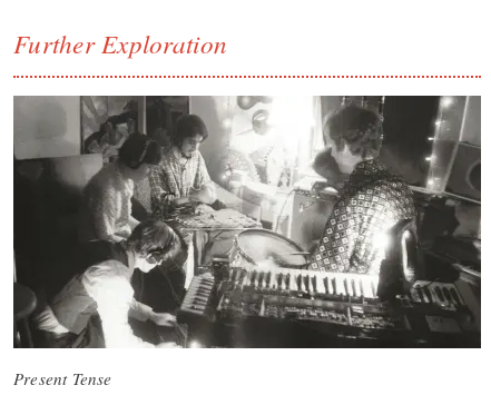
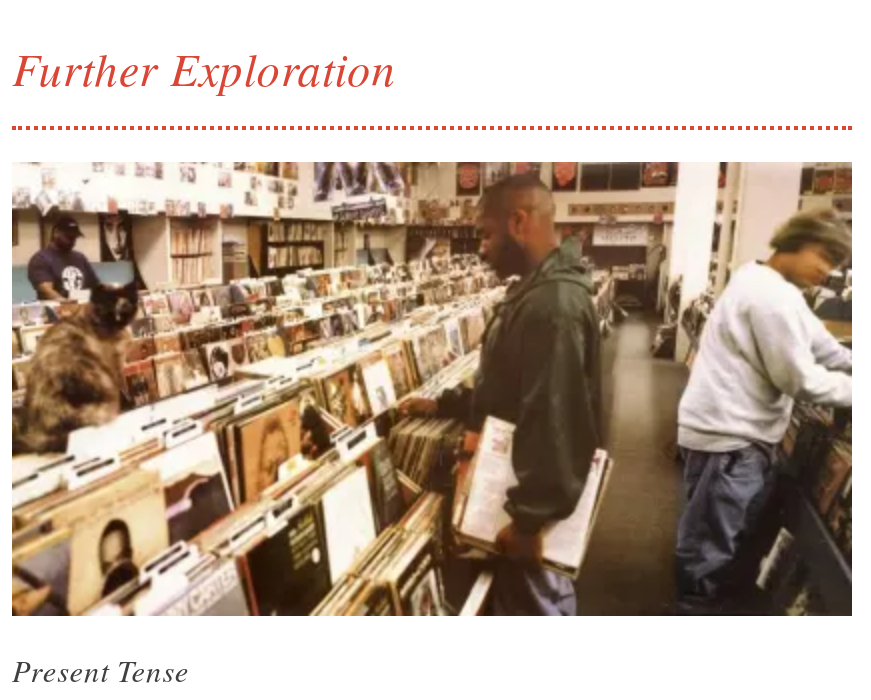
- [image]
+ [image]
